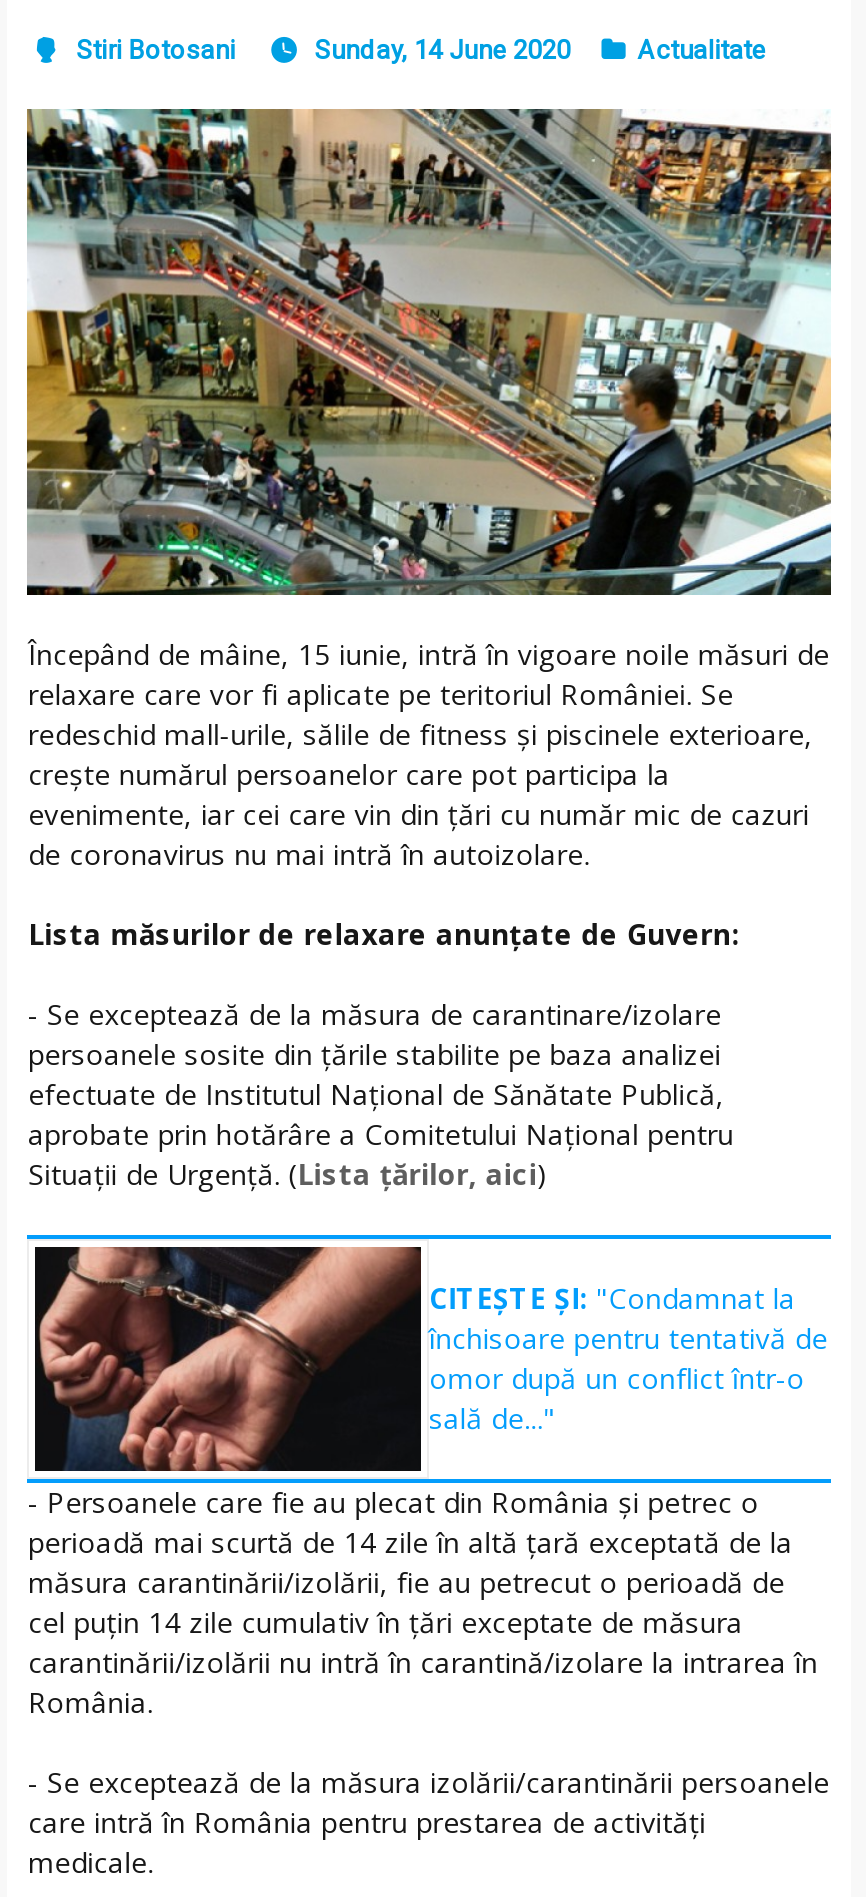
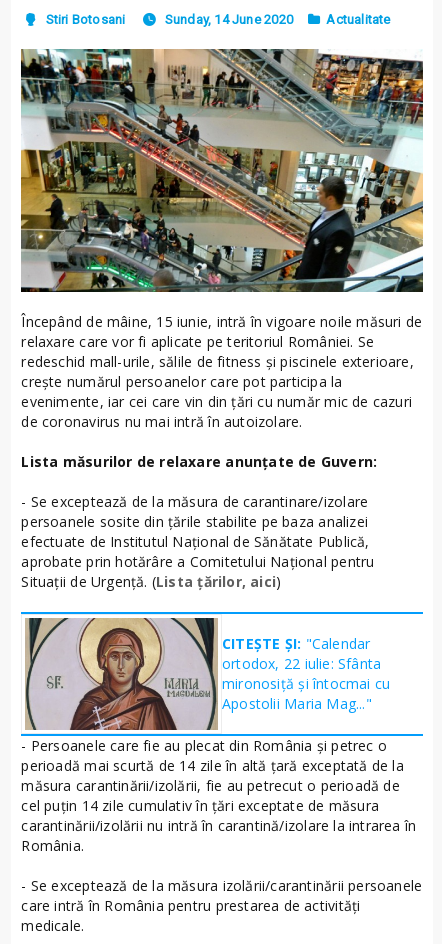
- [image]
- CITEȘTE ȘI: "Condamnat la
- închisoare pentru tentativă de
- omor după un conflict într-o
- sală de..."
+ [image]
+ CITEȘTE ȘI: "Calendar
+ ortodox, 22 iulie: Sfânta
+ mironosiţă şi întocmai cu
+ Apostolii Maria Mag..."
